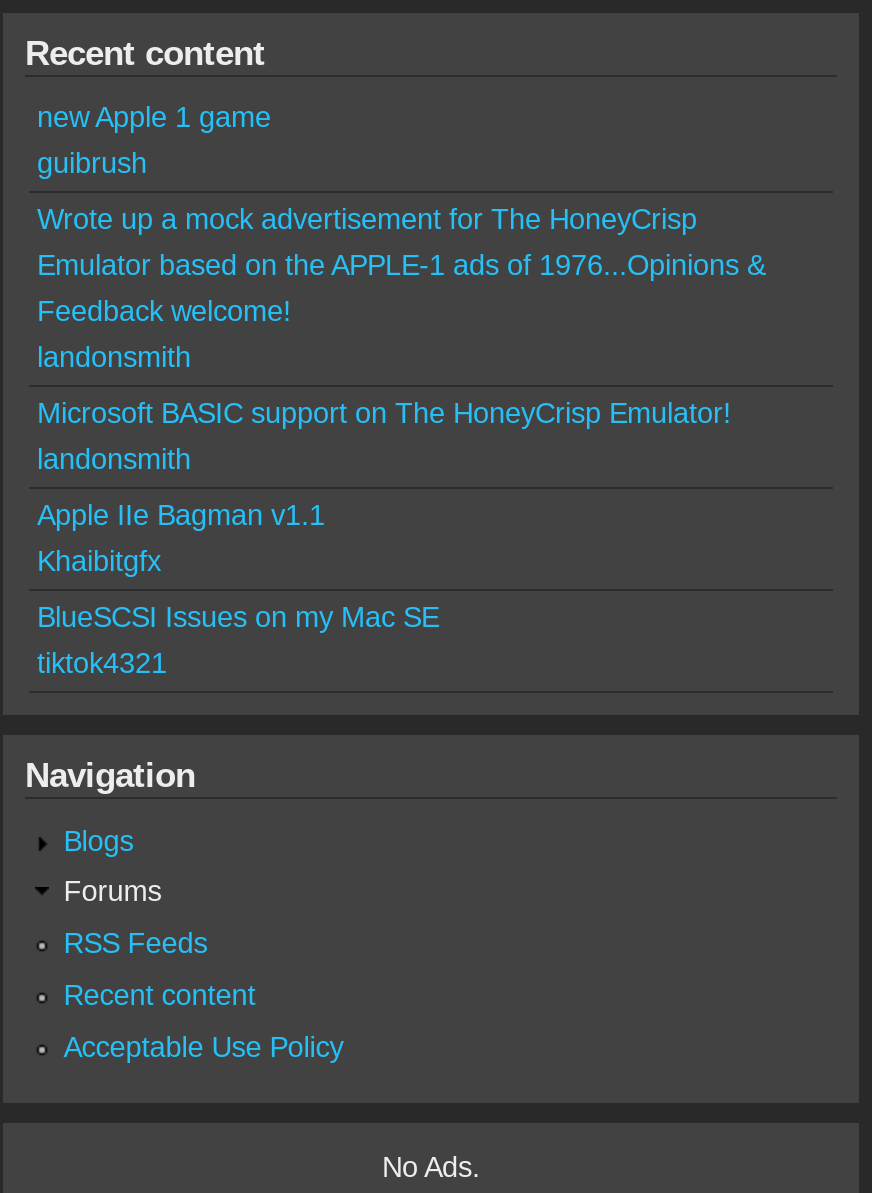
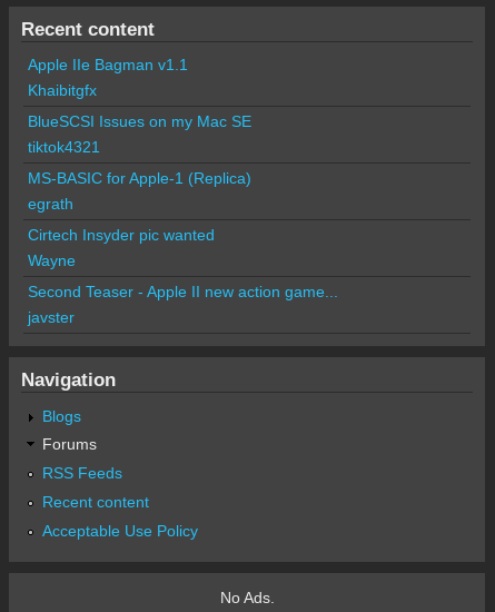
- new Apple 1 game
- guibrush
- Wrote up a mock advertisement for The HoneyCrisp
- Emulator based on the APPLE-1 ads of 1976...Opinions &
- Feedback welcome!
- landonsmith
- Microsoft BASIC support on The HoneyCrisp Emulator!
- landonsmith

moved up: Apple IIe Bagman v1.1 | Khaibitgfx | BlueSCSI Issues on my Mac SE | tiktok4321

+ MS-BASIC for Apple-1 (Replica)
+ egrath
+ Cirtech Insyder pic wanted
+ Wayne
+ Second Teaser - Apple II new action game...
+ javster
